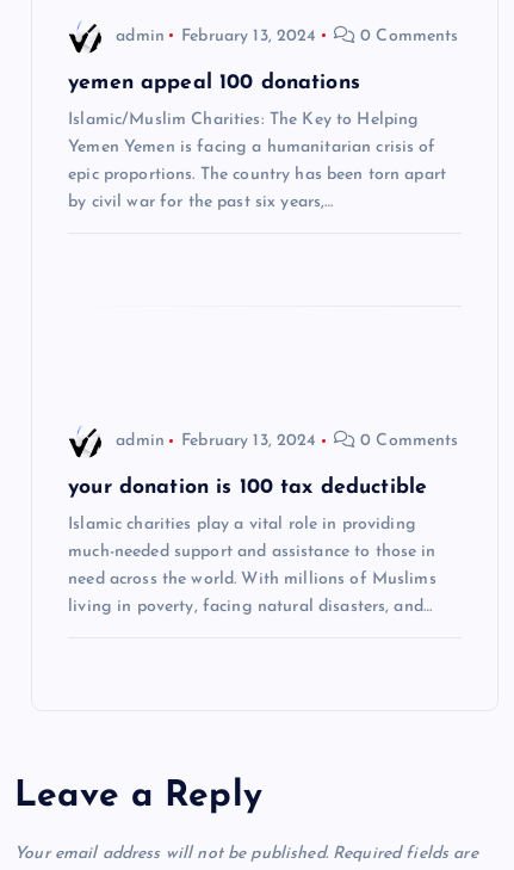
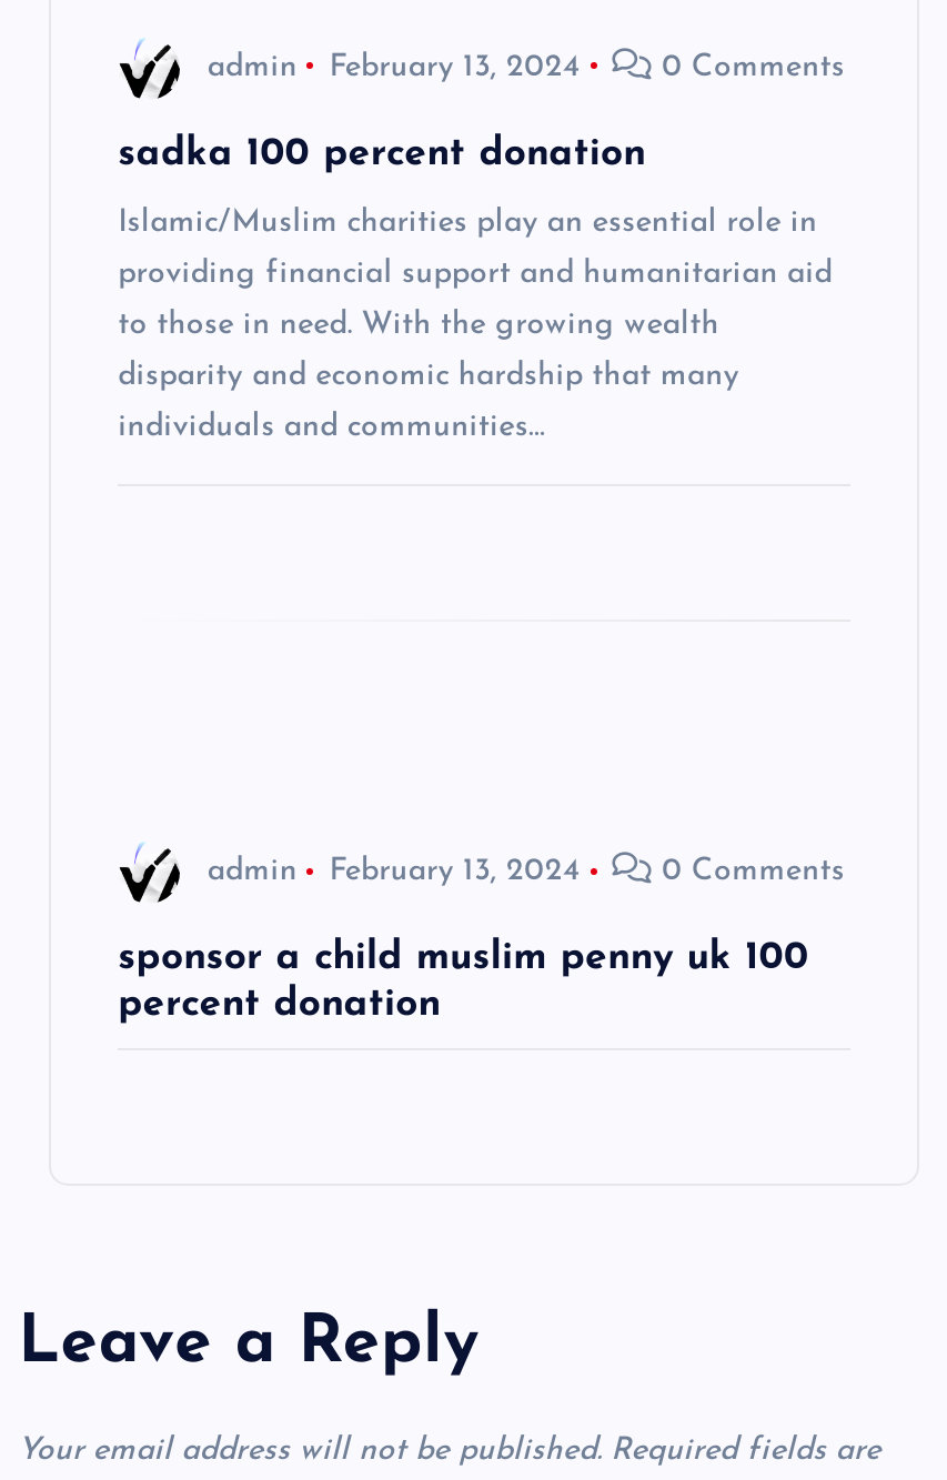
- yemen appeal 100 donations
- Islamic/Muslim Charities: The Key to Helping
- Yemen Yemen is facing a humanitarian crisis of
- epic proportions. The country has been torn apart
- by civil war for the past six years,…
+ sadka 100 percent donation
+ Islamic/Muslim charities play an essential role in
+ providing financial support and humanitarian aid
+ to those in need. With the growing wealth
+ disparity and economic hardship that many
+ individuals and communities…

moved down: admin | February 13, 2024

- your donation is 100 tax deductible
- Islamic charities play a vital role in providing
- much-needed support and assistance to those in
- need across the world. With millions of Muslims
- living in poverty, facing natural disasters, and…
+ sponsor a child muslim penny uk 100
+ percent donation
